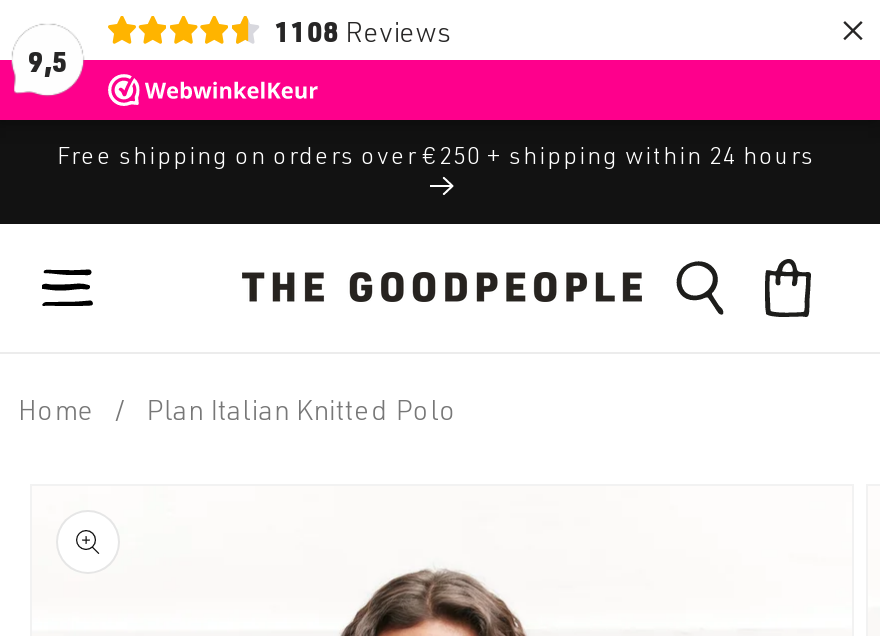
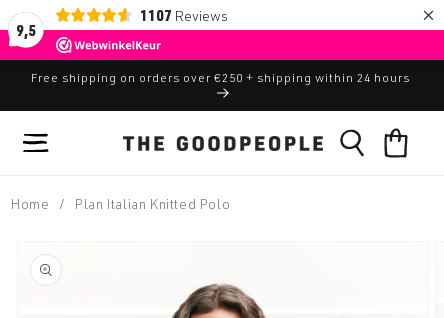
- 1108 Reviews
+ 1107 Reviews
